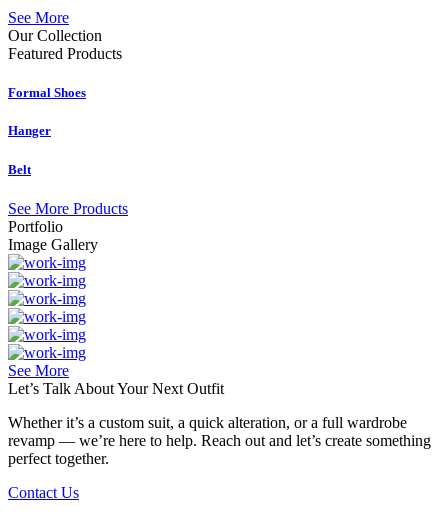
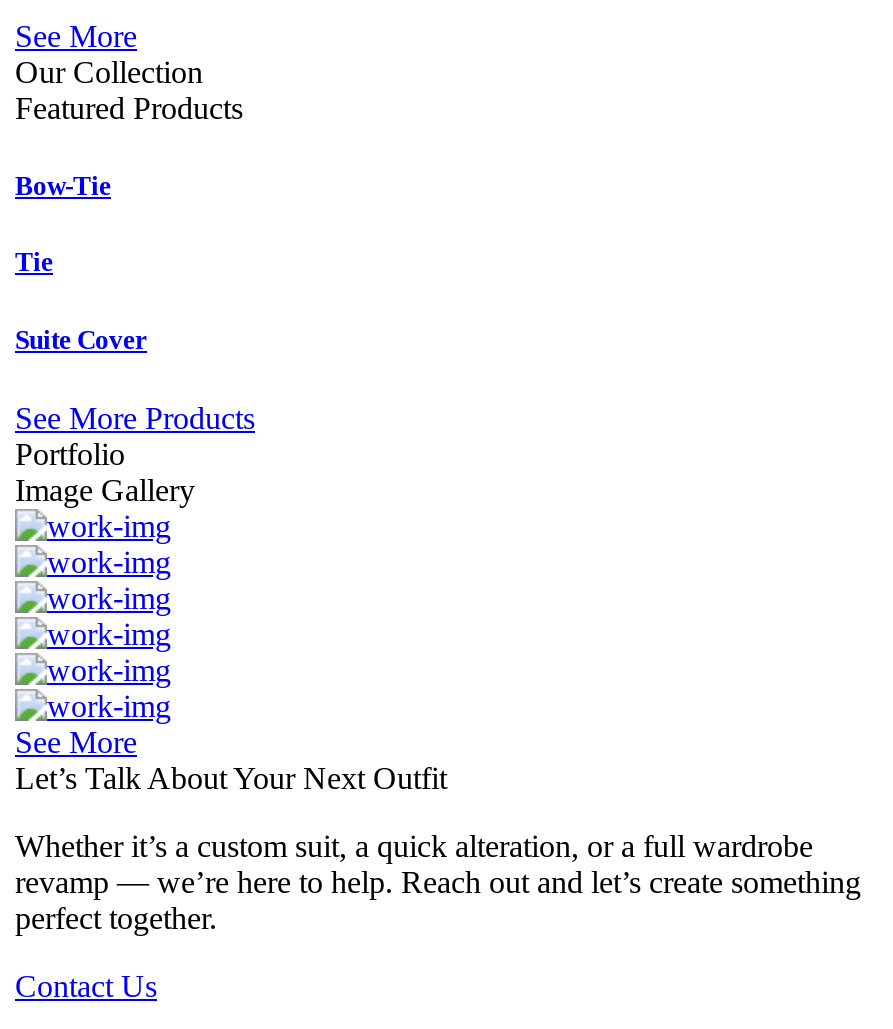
- Formal Shoes
+ Bow-Tie

- Hanger
+ Tie

- Belt
+ Suite Cover
